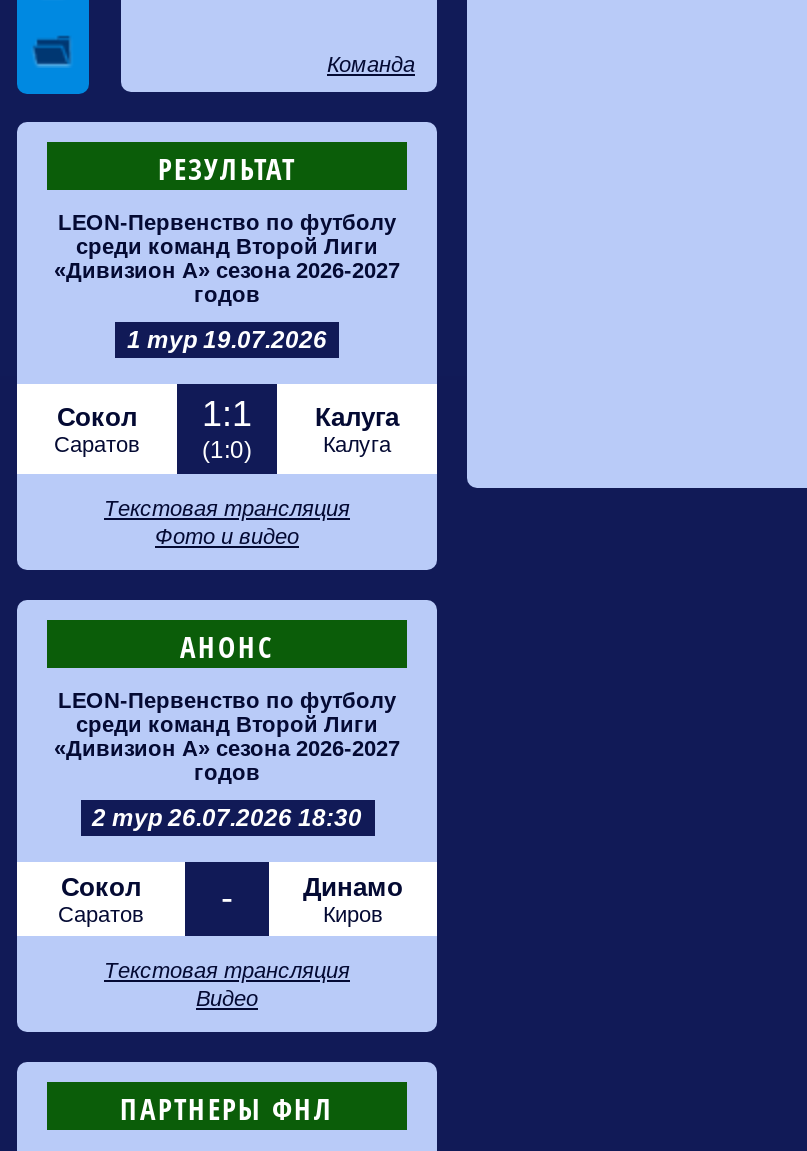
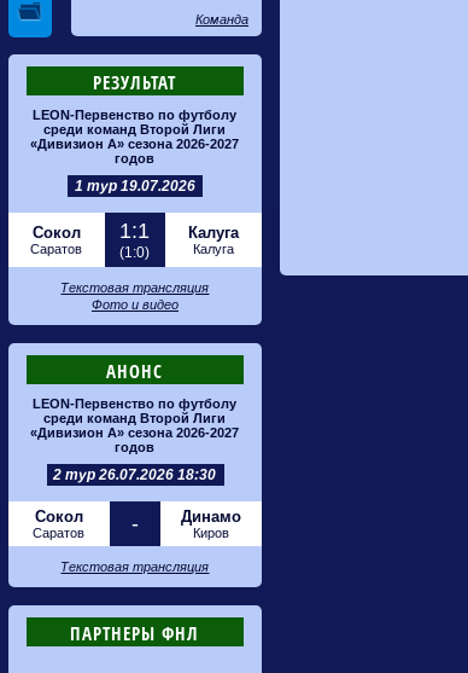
- Видео
